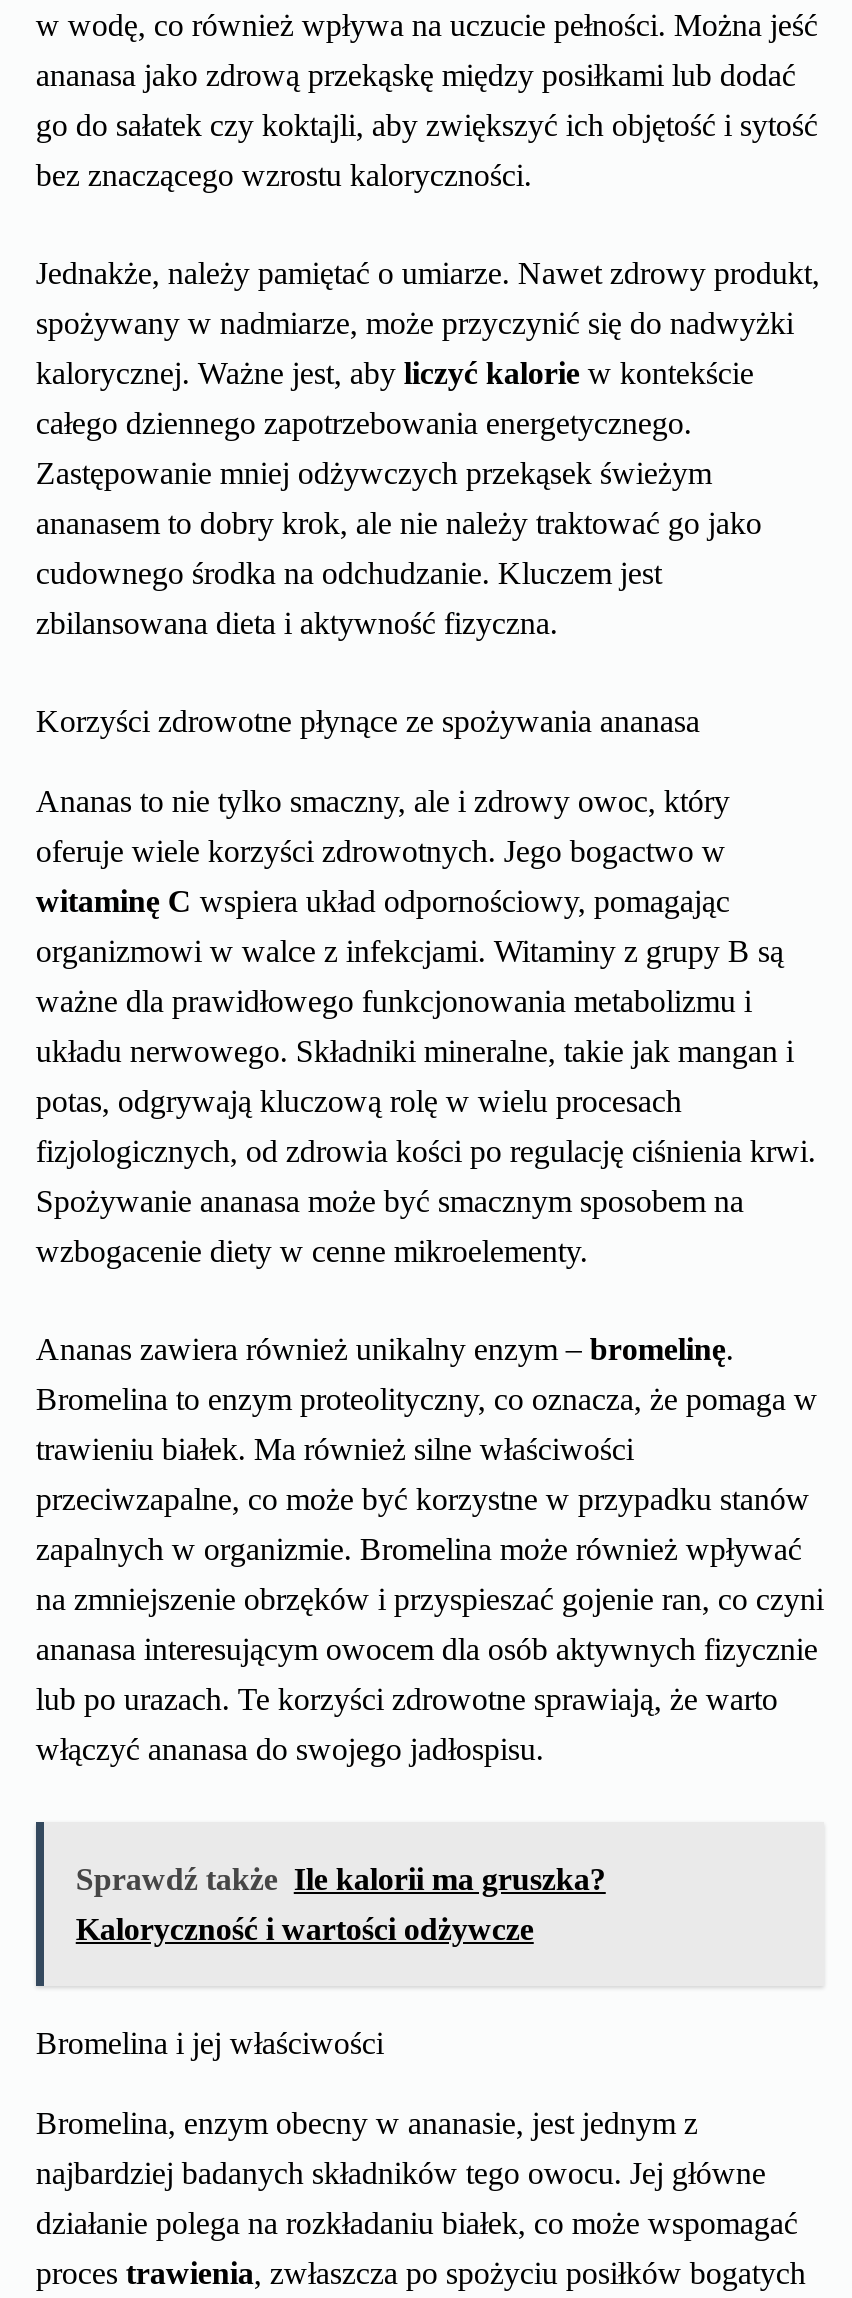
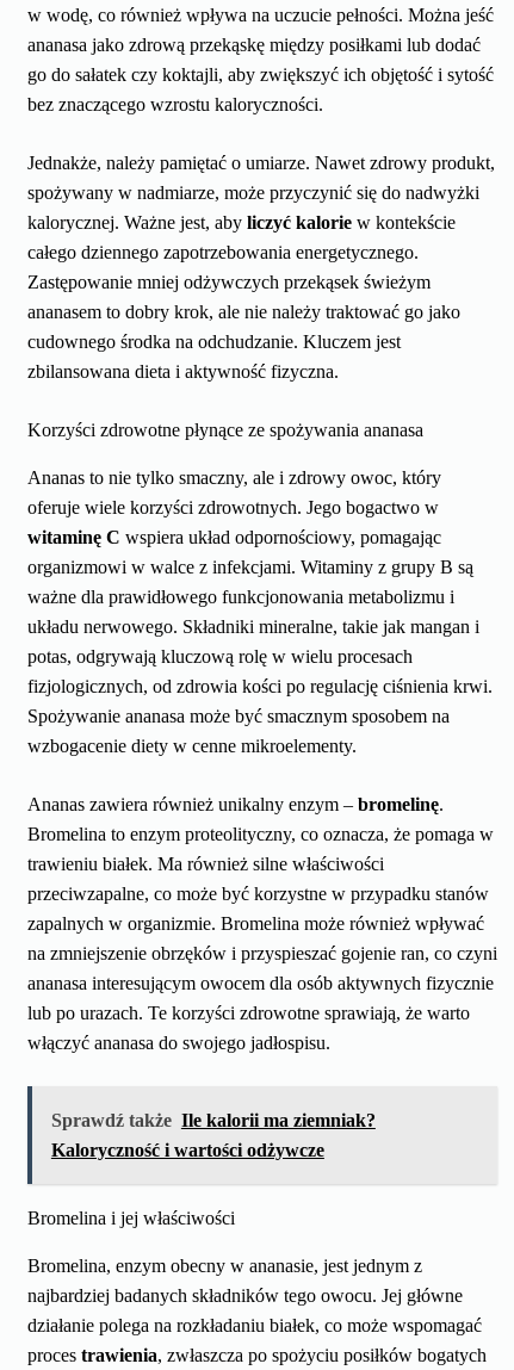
- Sprawdź także Ile kalorii ma gruszka?
+ Sprawdź także Ile kalorii ma ziemniak?
